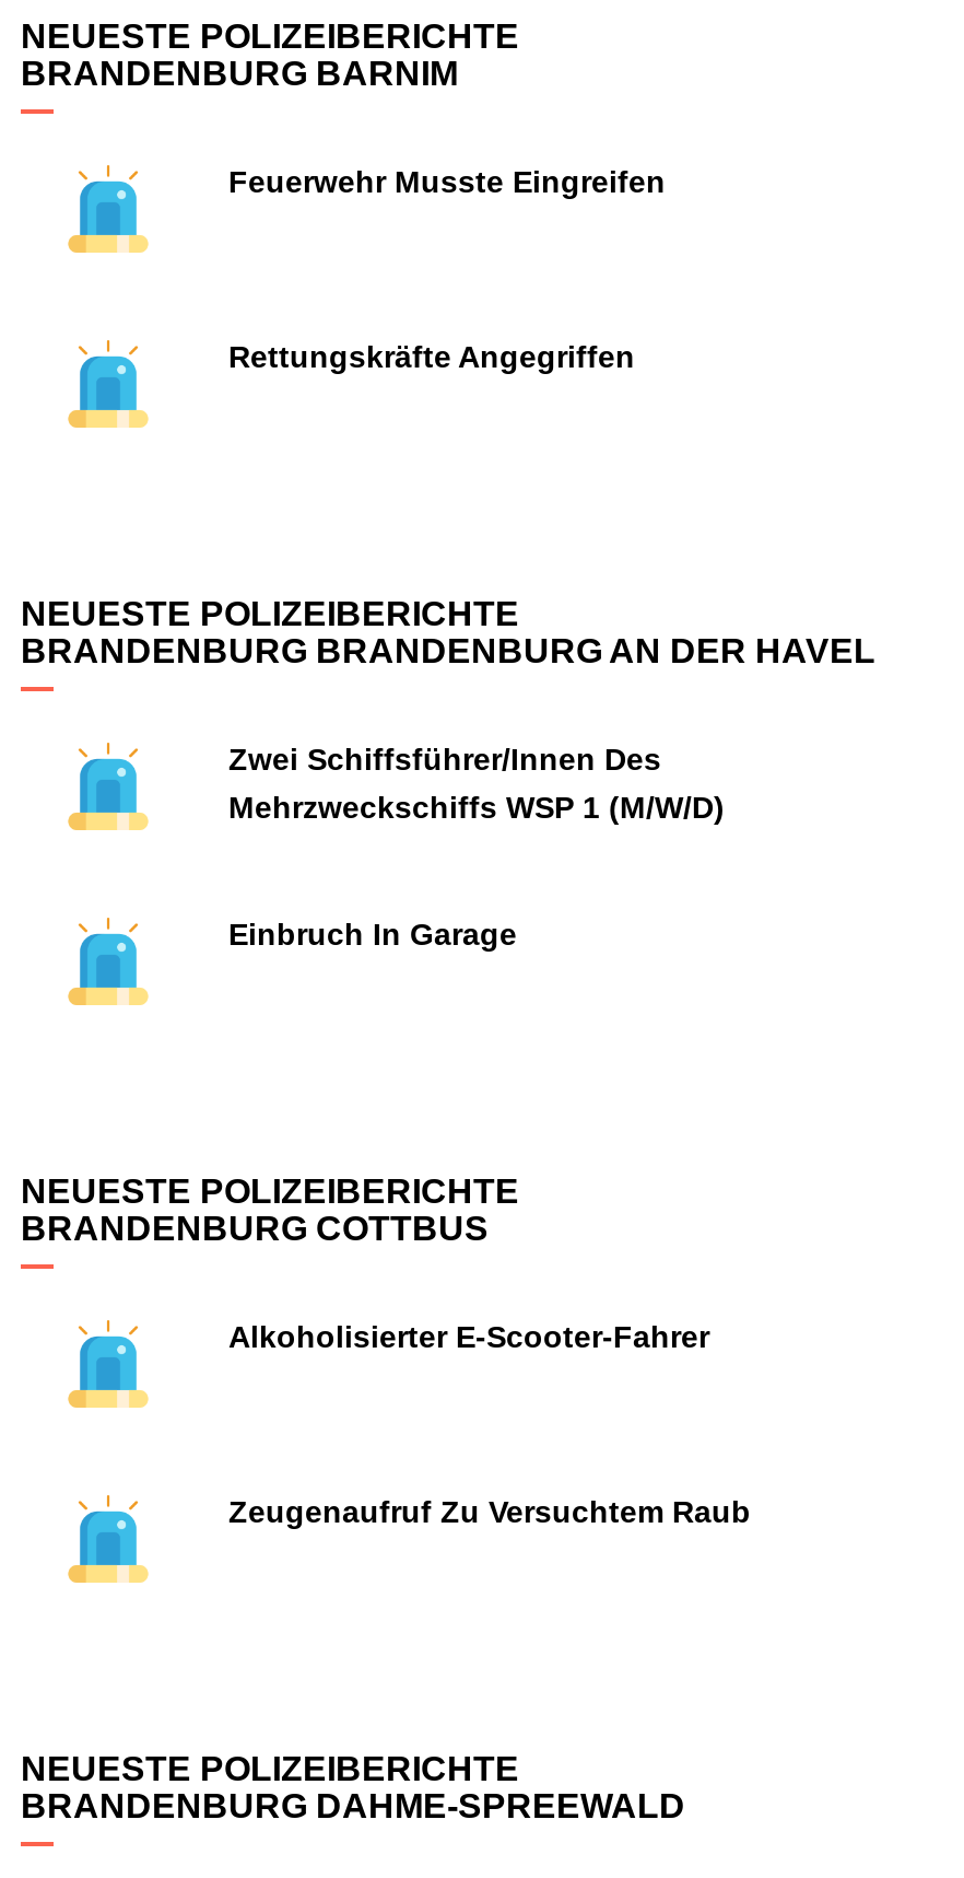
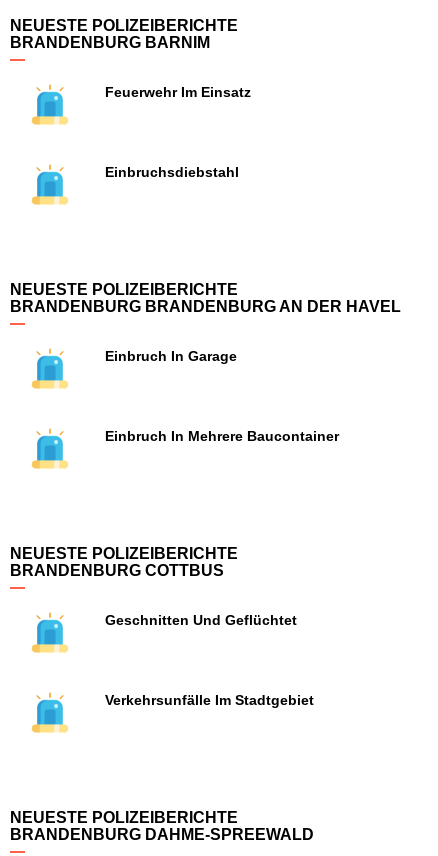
- Feuerwehr Musste Eingreifen
+ Feuerwehr Im Einsatz

- Rettungskräfte Angegriffen
+ Einbruchsdiebstahl

- Zwei Schiffsführer/innen Des
- Mehrzweckschiffs WSP 1 (m/w/d)

moved up: Einbruch In Garage

+ Einbruch In Mehrere Baucontainer

- Alkoholisierter E-Scooter-Fahrer
+ Geschnitten Und Geflüchtet

- Zeugenaufruf Zu Versuchtem Raub
+ Verkehrsunfälle Im Stadtgebiet
